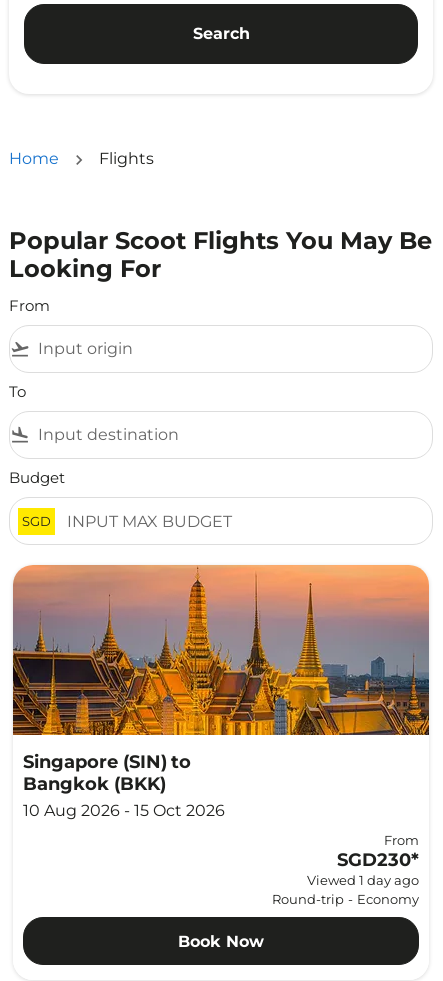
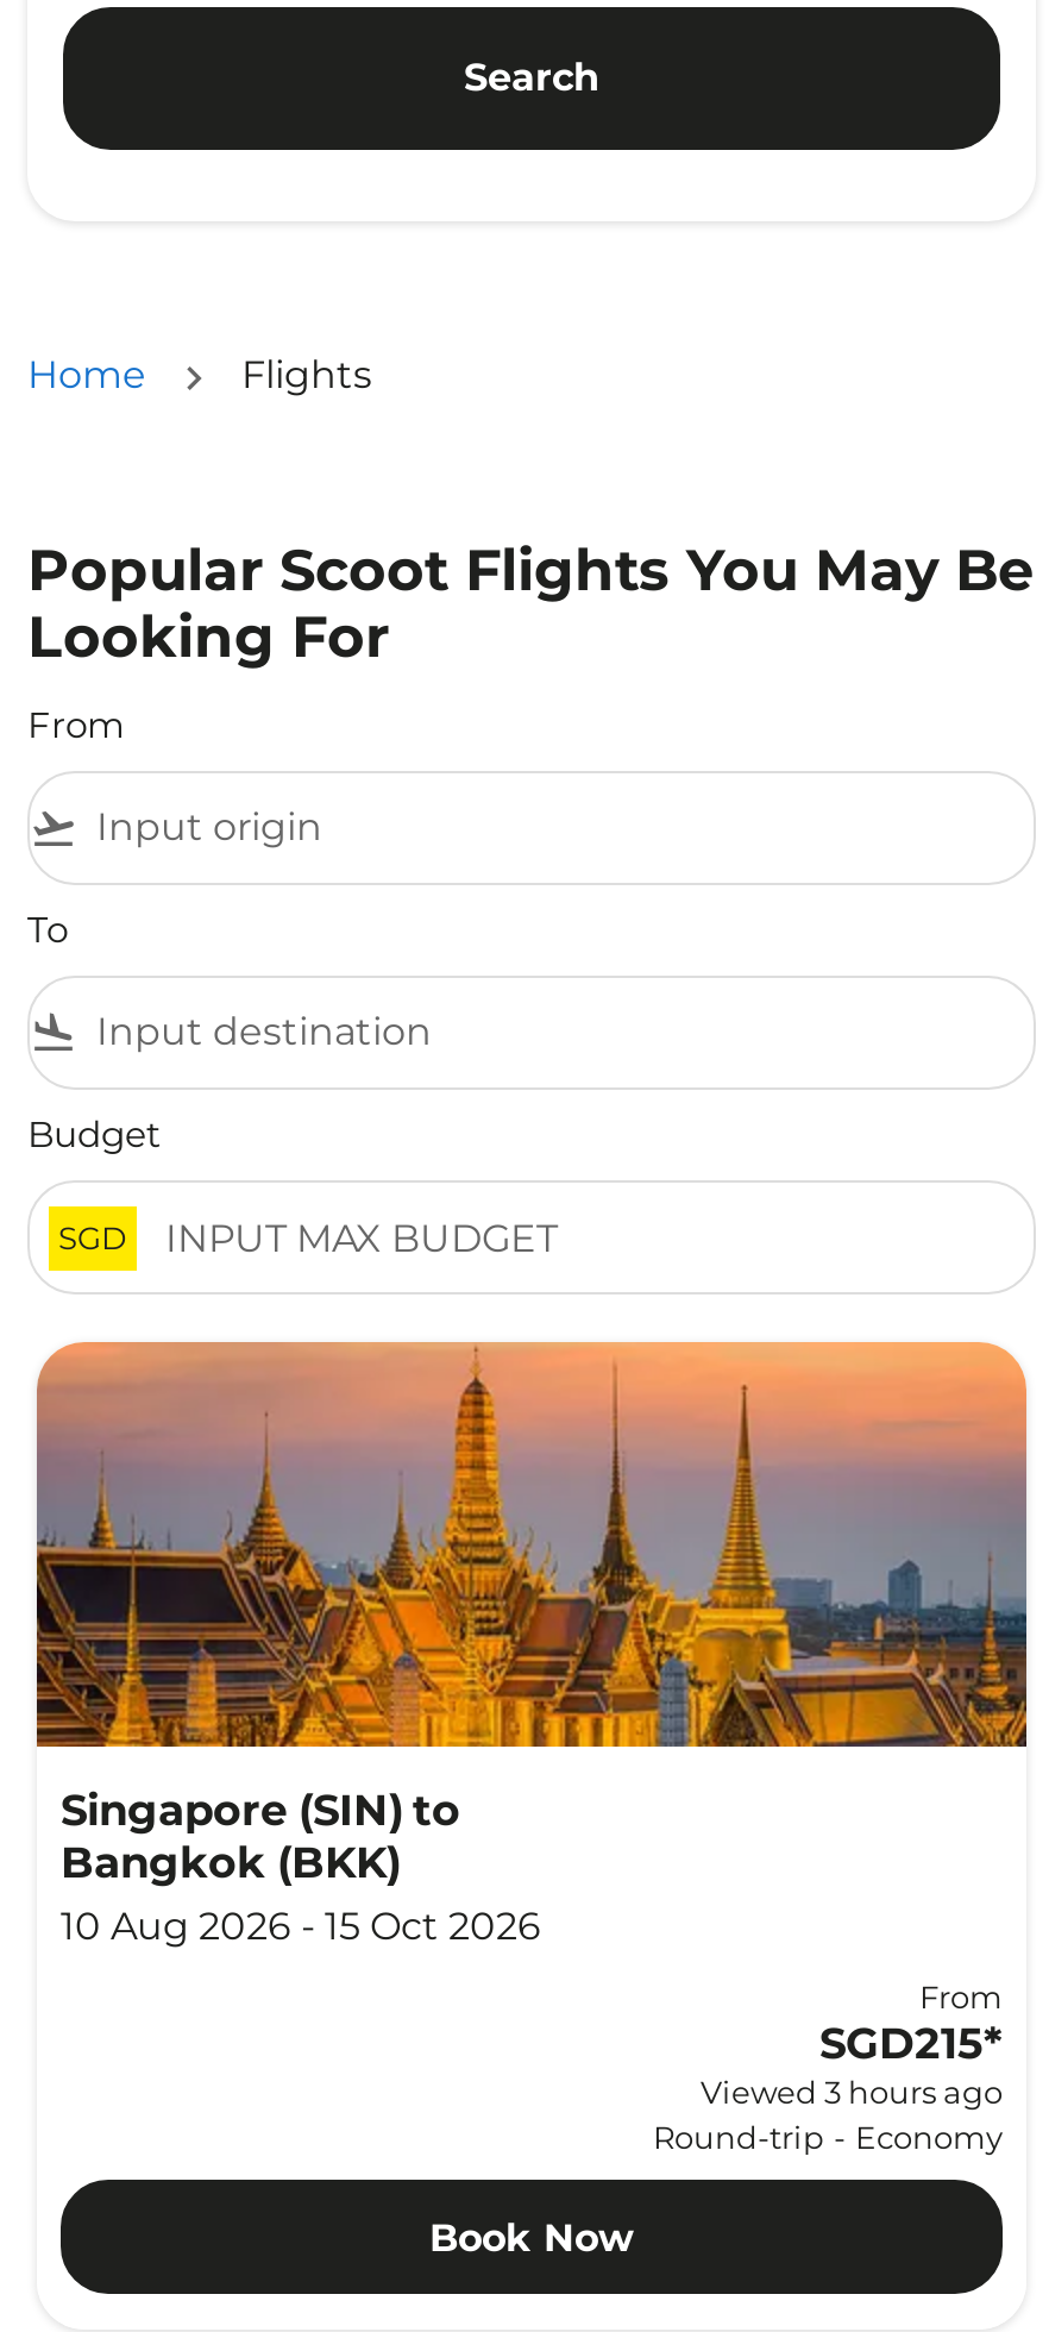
- SGD230*
- Viewed 1 day ago
+ SGD215*
+ Viewed 3 hours ago
